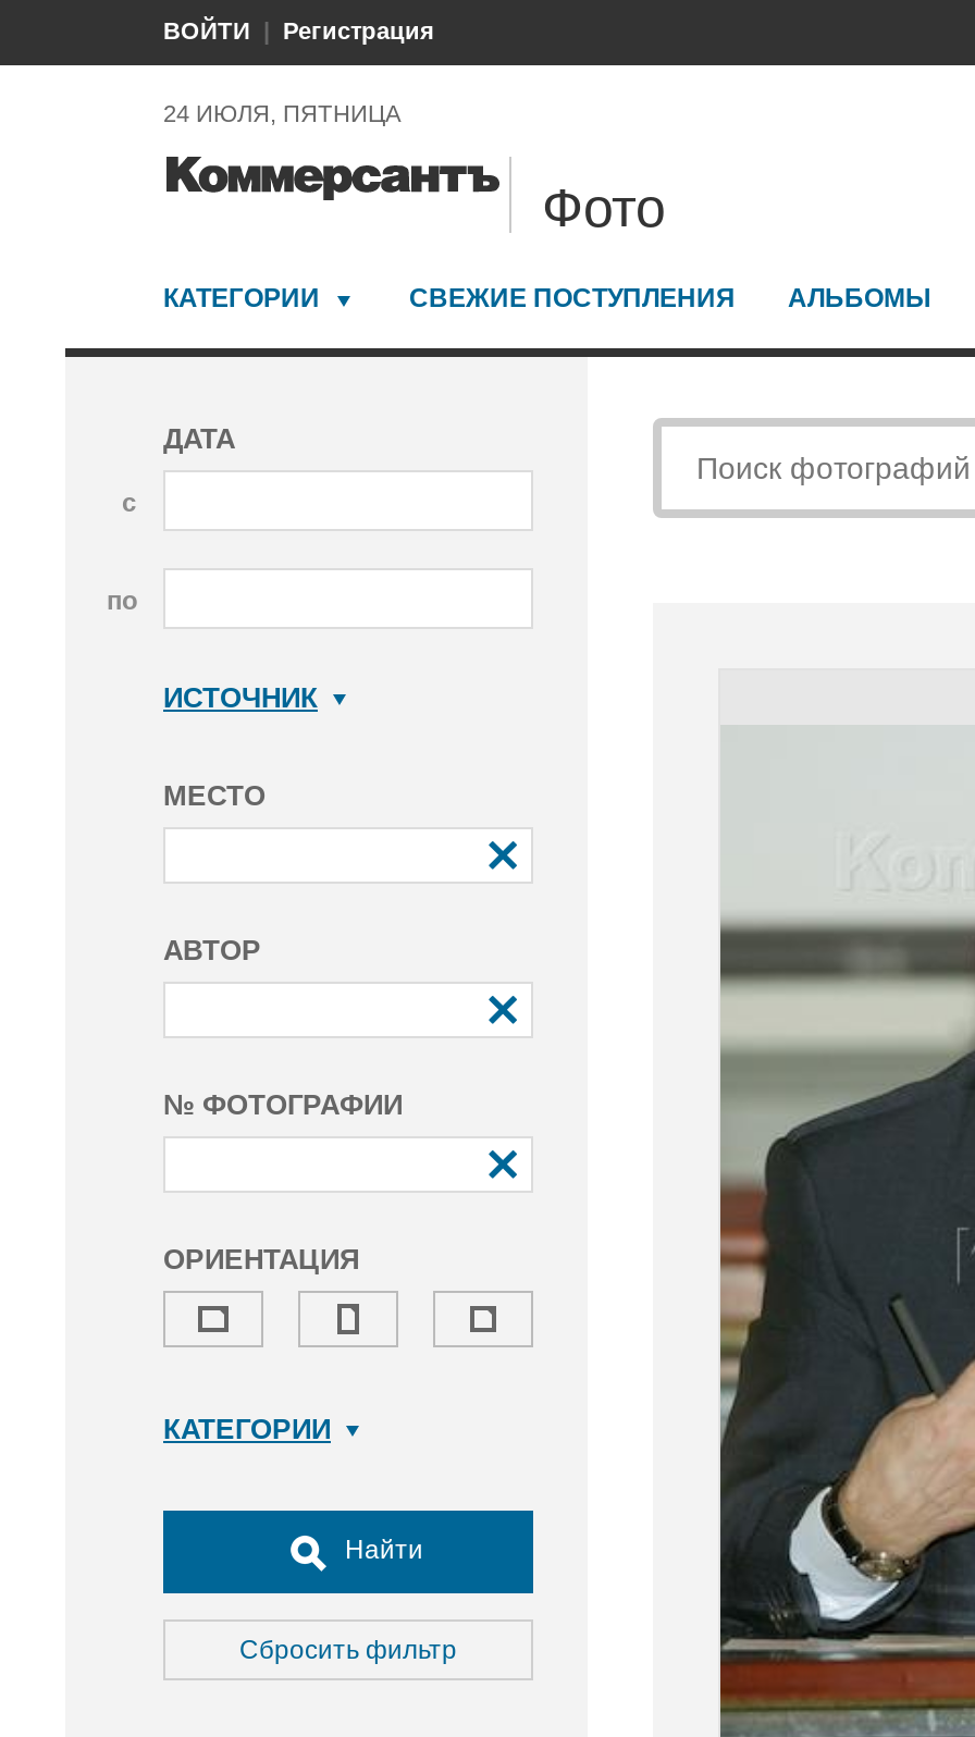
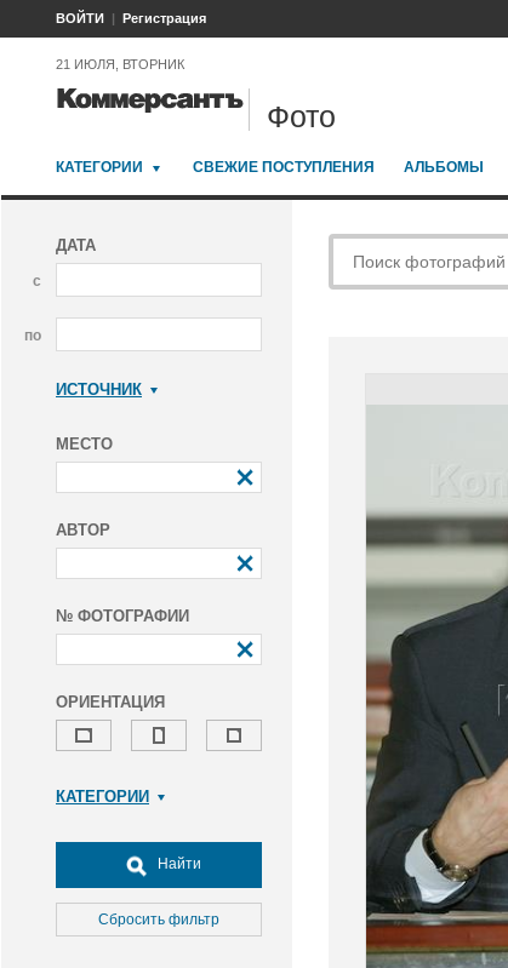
- 24 ИЮЛЯ, ПЯТНИЦА
+ 21 ИЮЛЯ, ВТОРНИК
